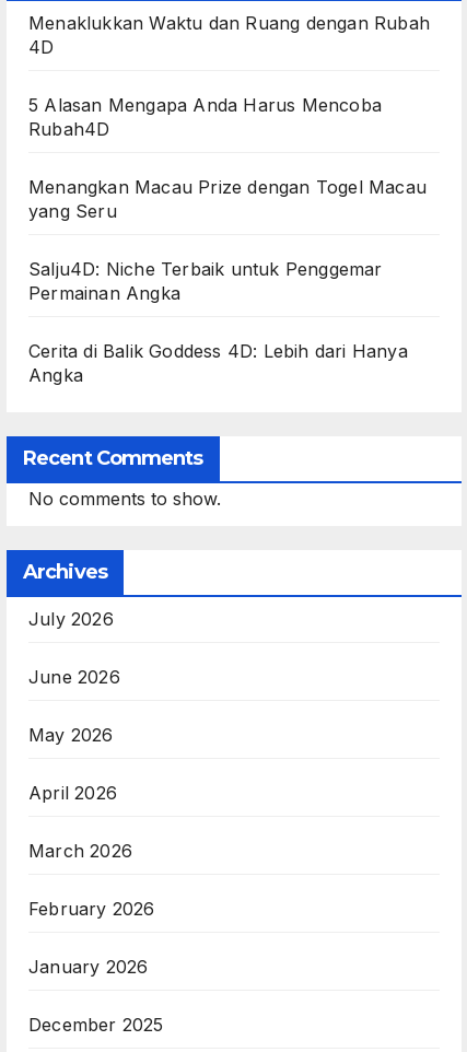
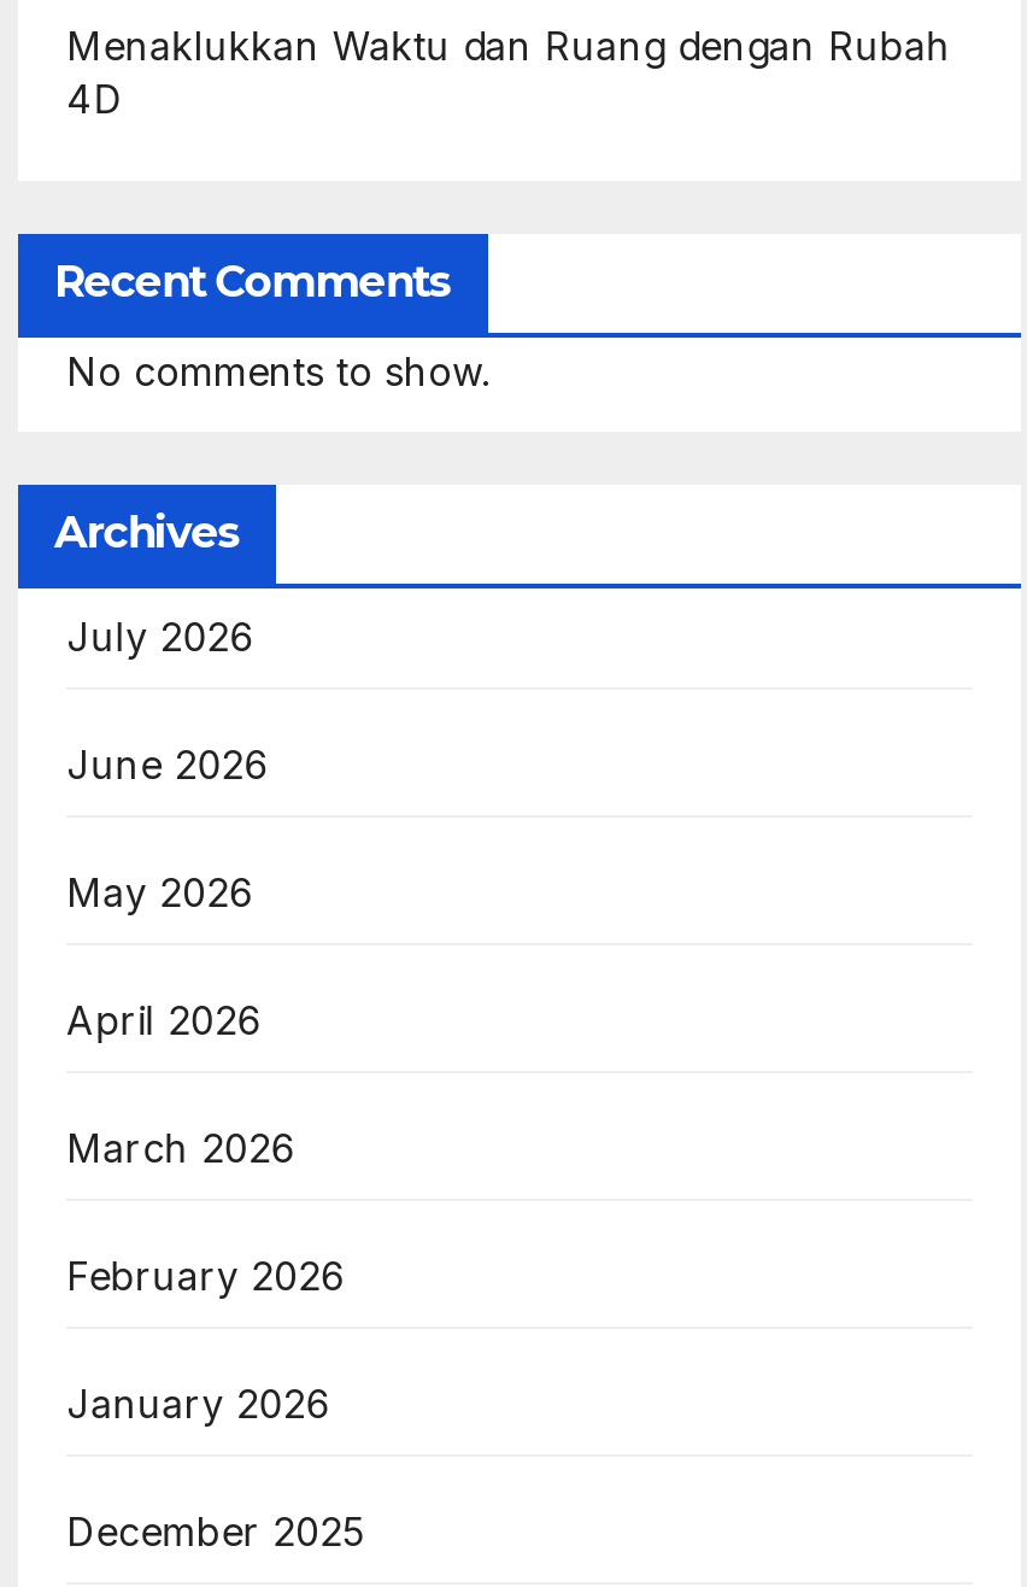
- 5 Alasan Mengapa Anda Harus Mencoba
- Rubah4D
- Menangkan Macau Prize dengan Togel Macau
- yang Seru
- Salju4D: Niche Terbaik untuk Penggemar
- Permainan Angka
- Cerita di Balik Goddess 4D: Lebih dari Hanya
- Angka
